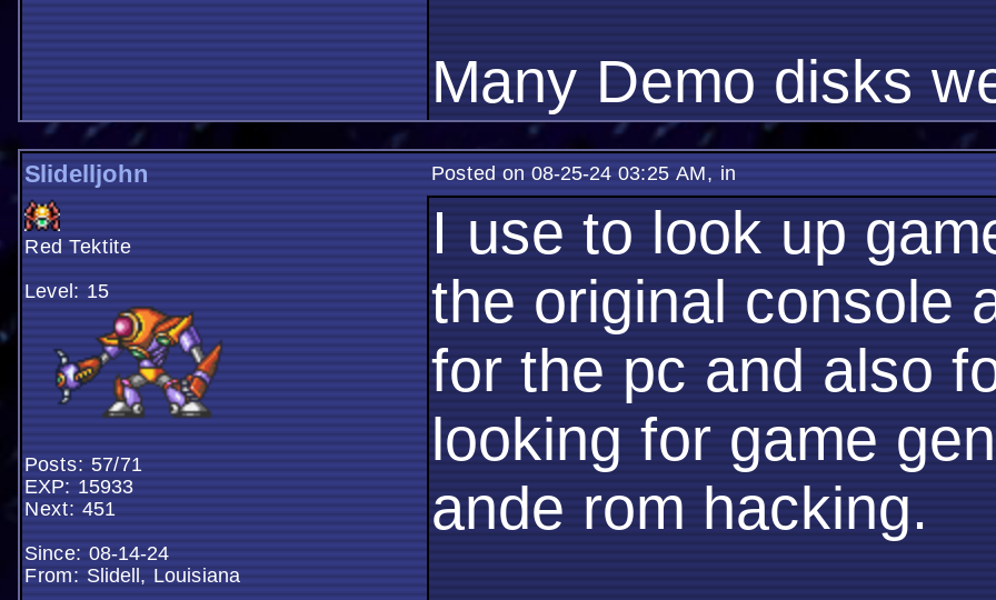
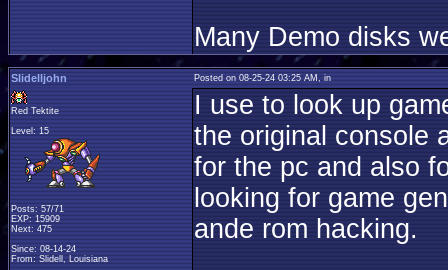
- EXP: 15933
+ EXP: 15909

- Next: 451
+ Next: 475
